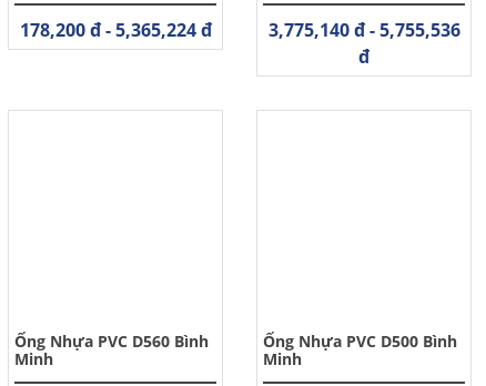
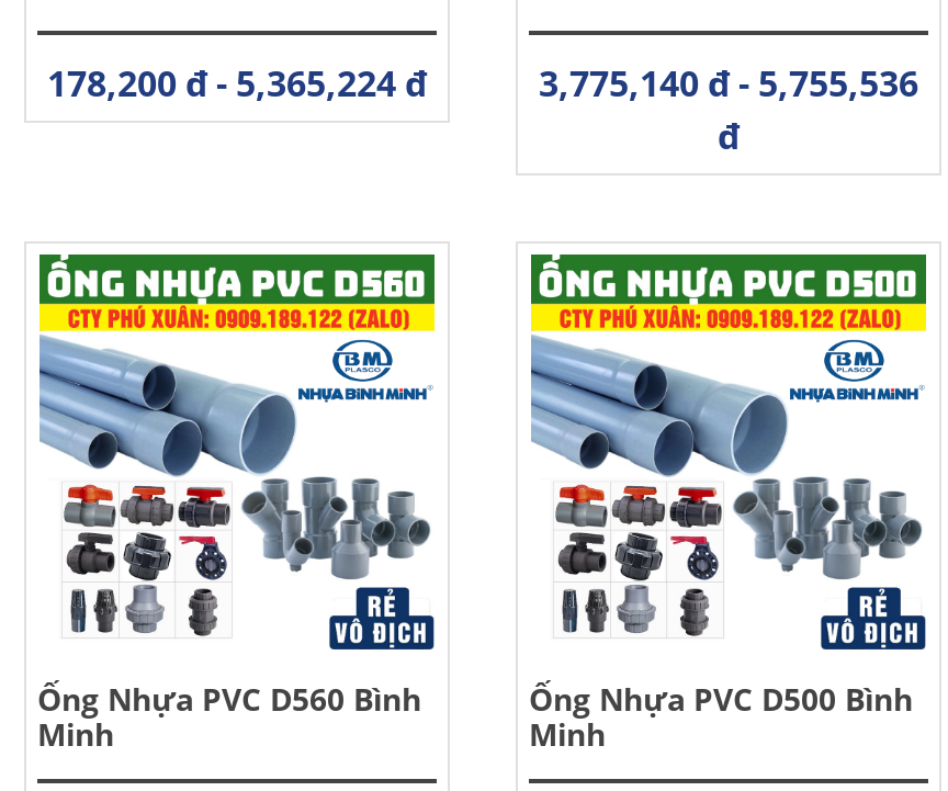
+ [image]

+ [image]
